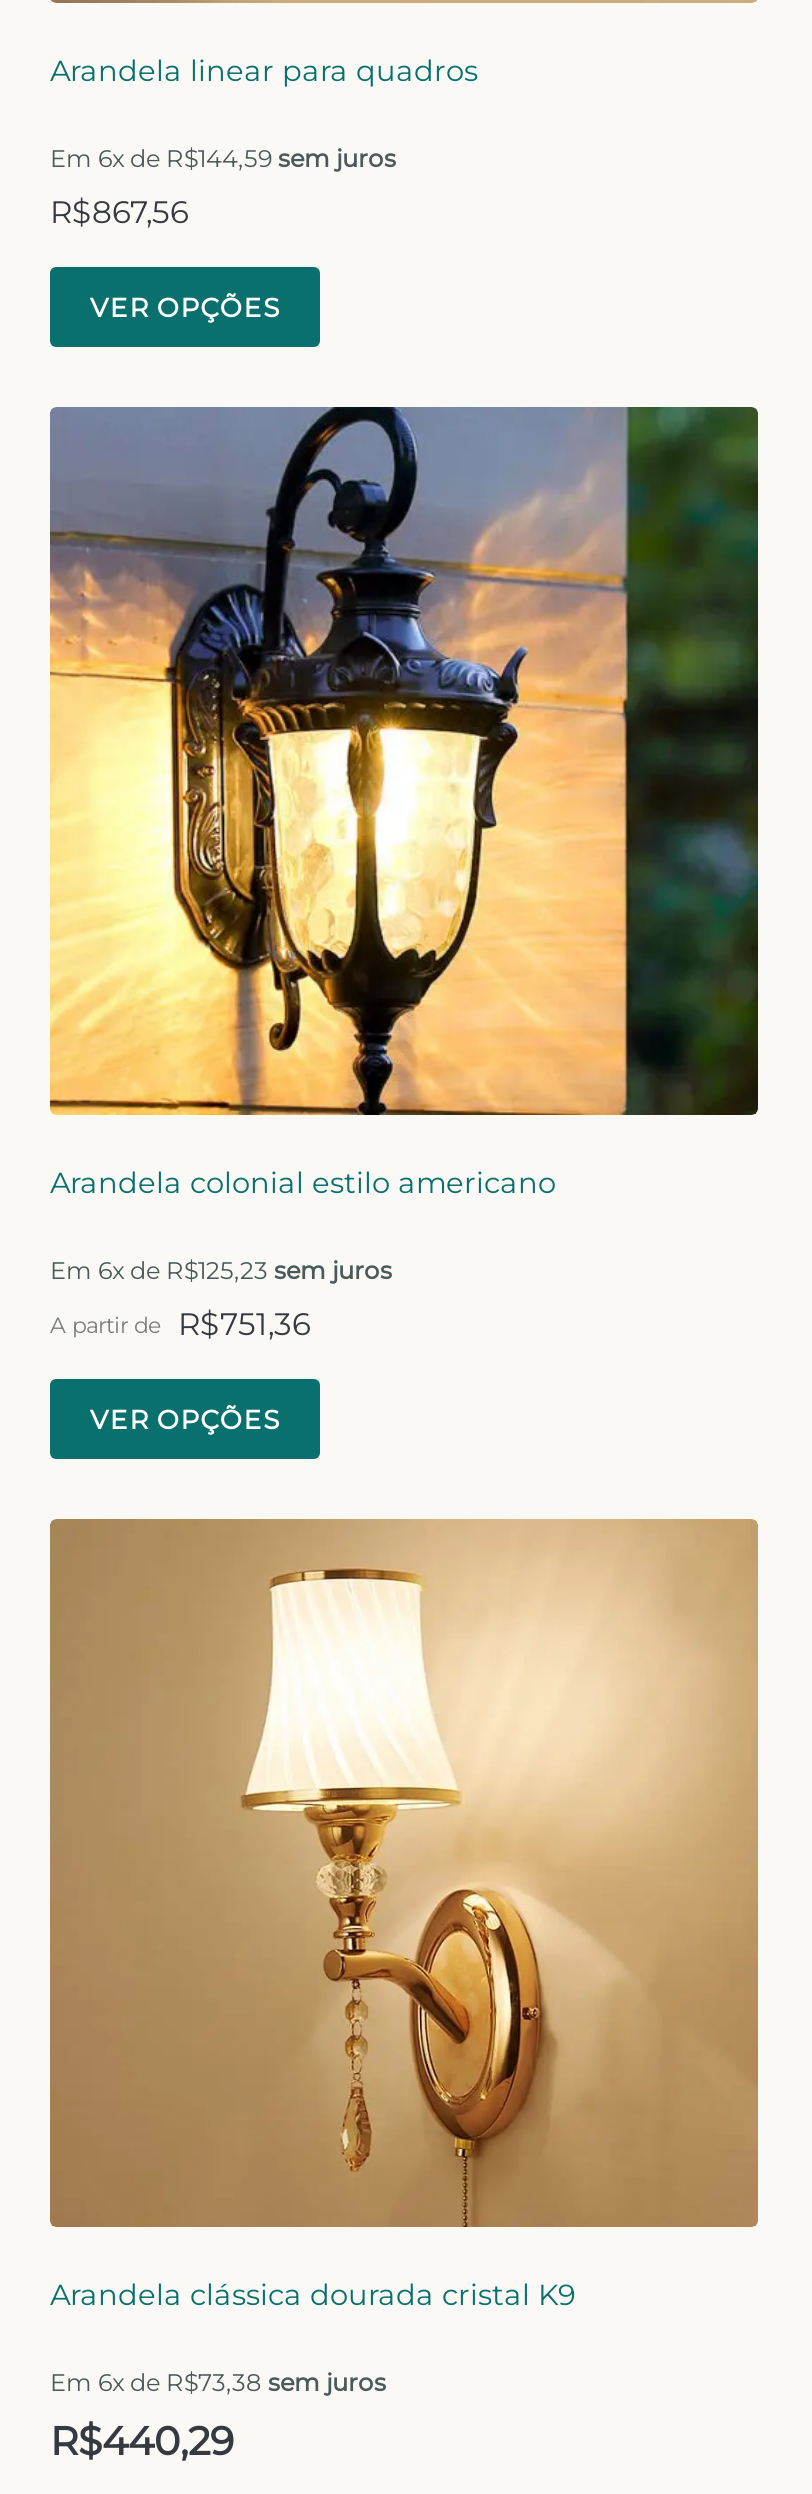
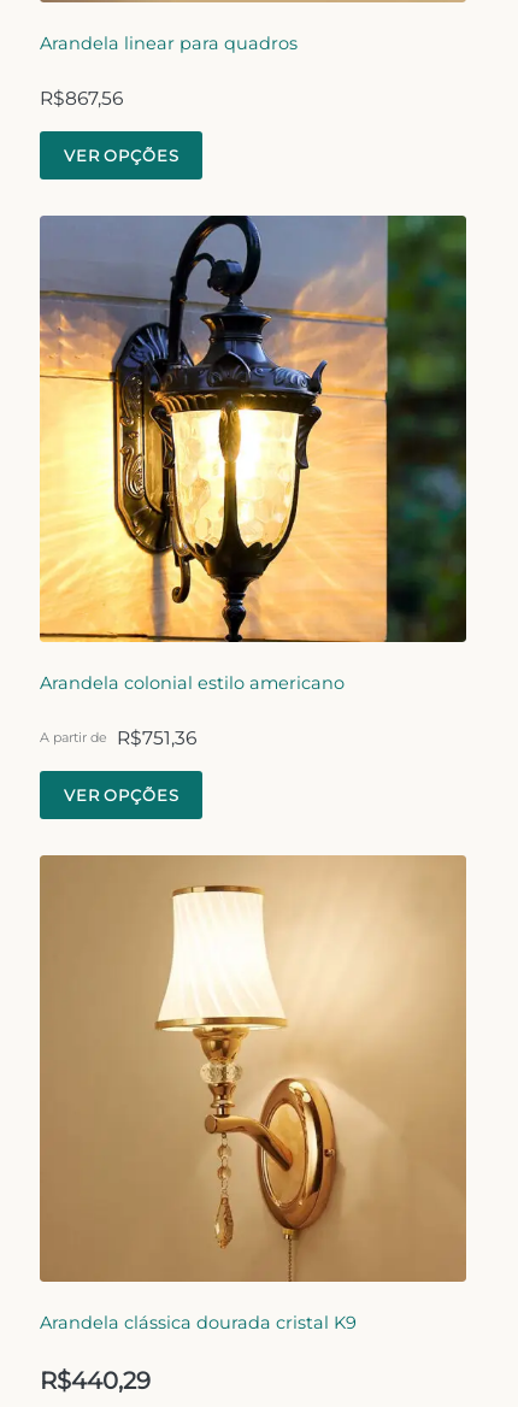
- Em 6x de R$144,59 sem juros

- Em 6x de R$125,23 sem juros

- Em 6x de R$73,38 sem juros
